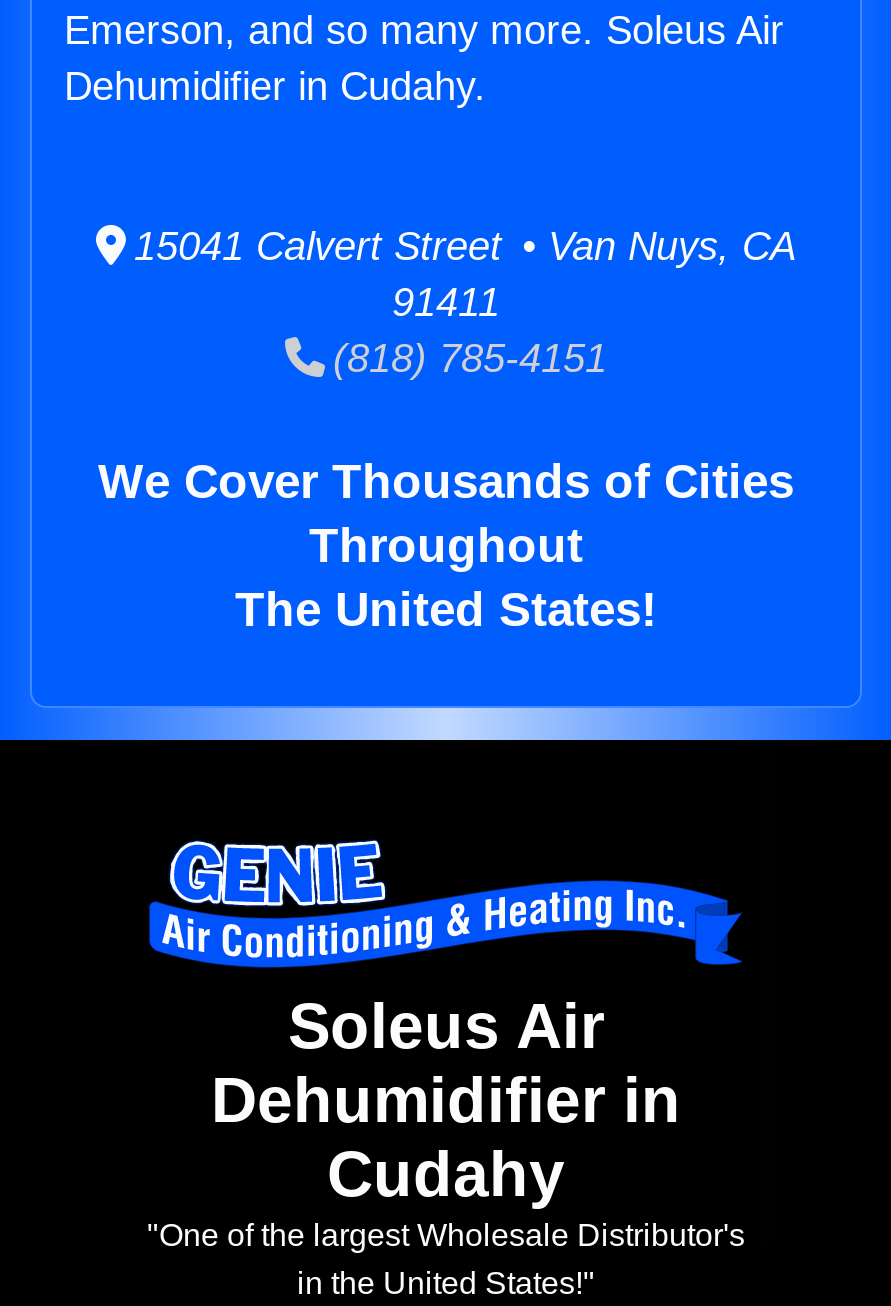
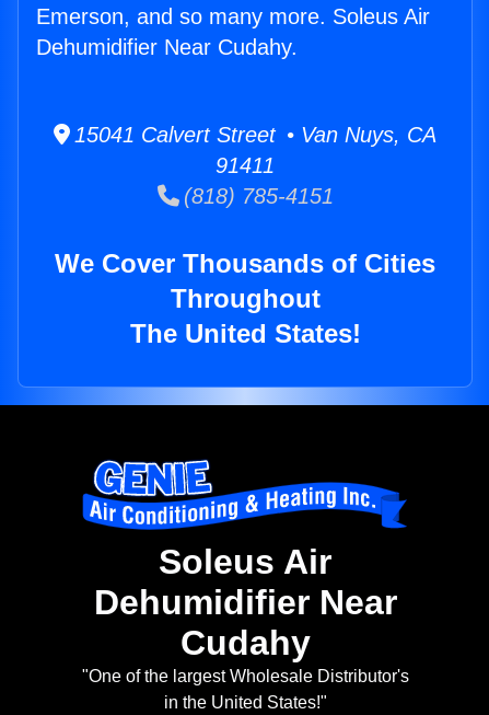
- Dehumidifier in Cudahy.
+ Dehumidifier Near Cudahy.

- Dehumidifier in
+ Dehumidifier Near
